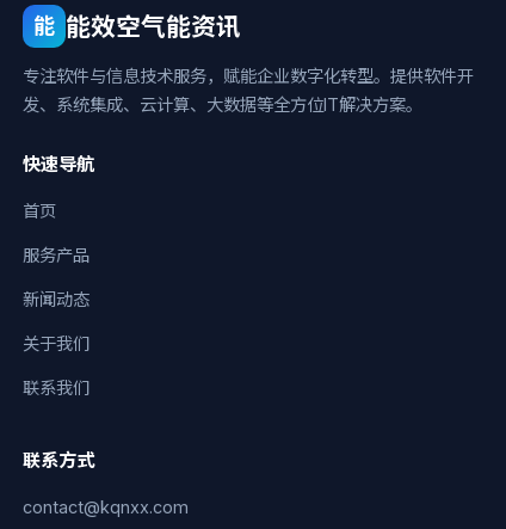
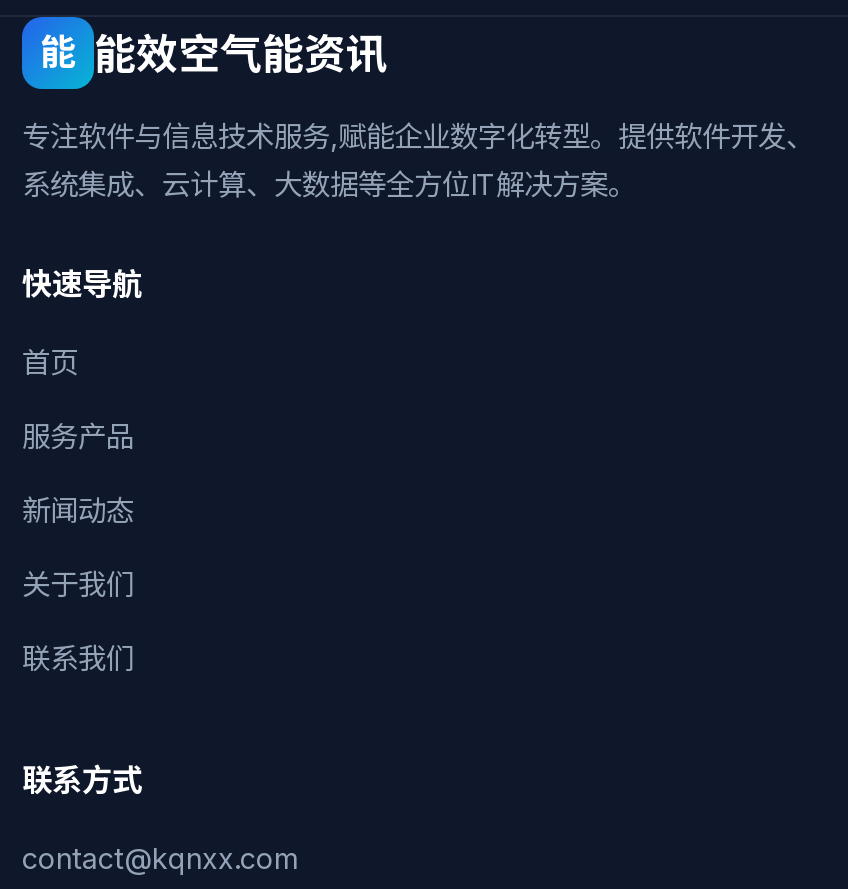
- 专注软件与信息技术服务，赋能企业数字化转型。提供软件开
- 发、系统集成、云计算、大数据等全方位IT解决方案。
+ 专注软件与信息技术服务,赋能企业数字化转型。提供软件开发、
+ 系统集成、云计算、大数据等全方位IT解决方案。
